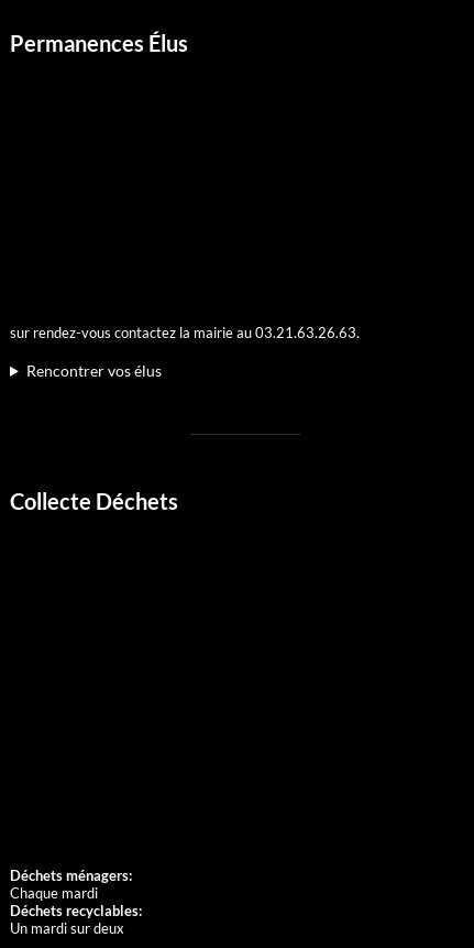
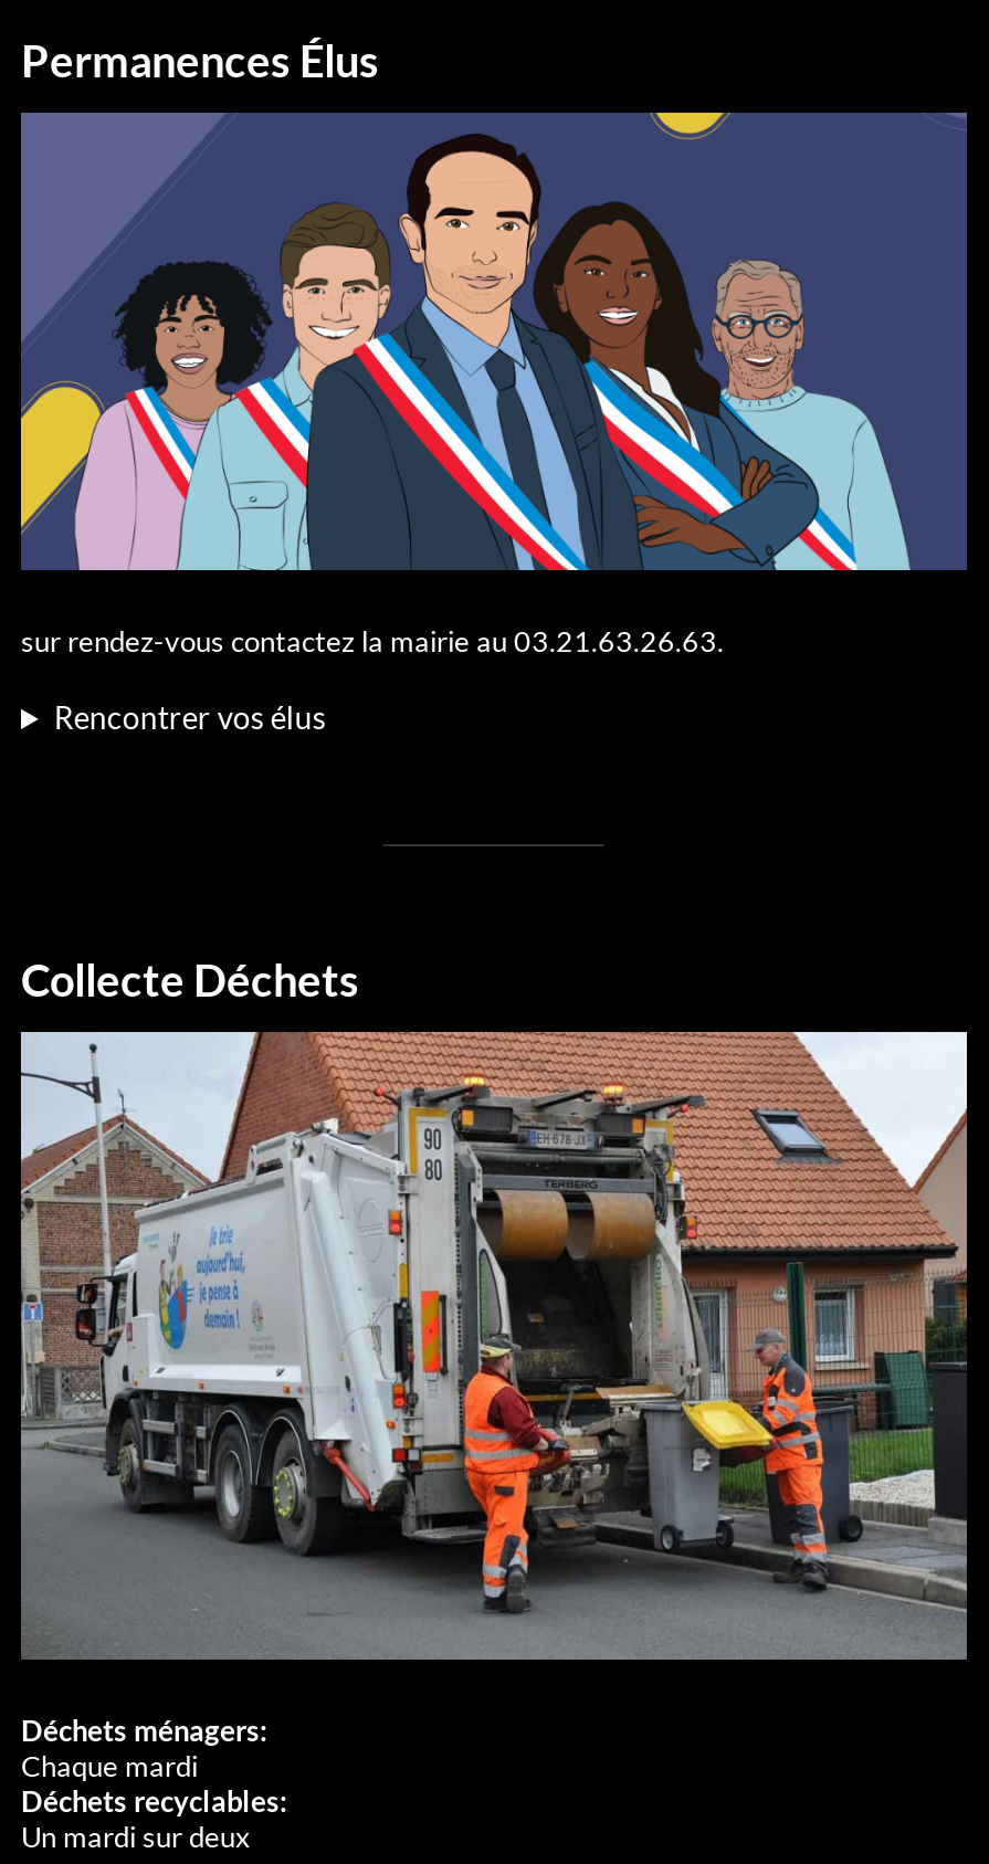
+ [image]

+ [image]
